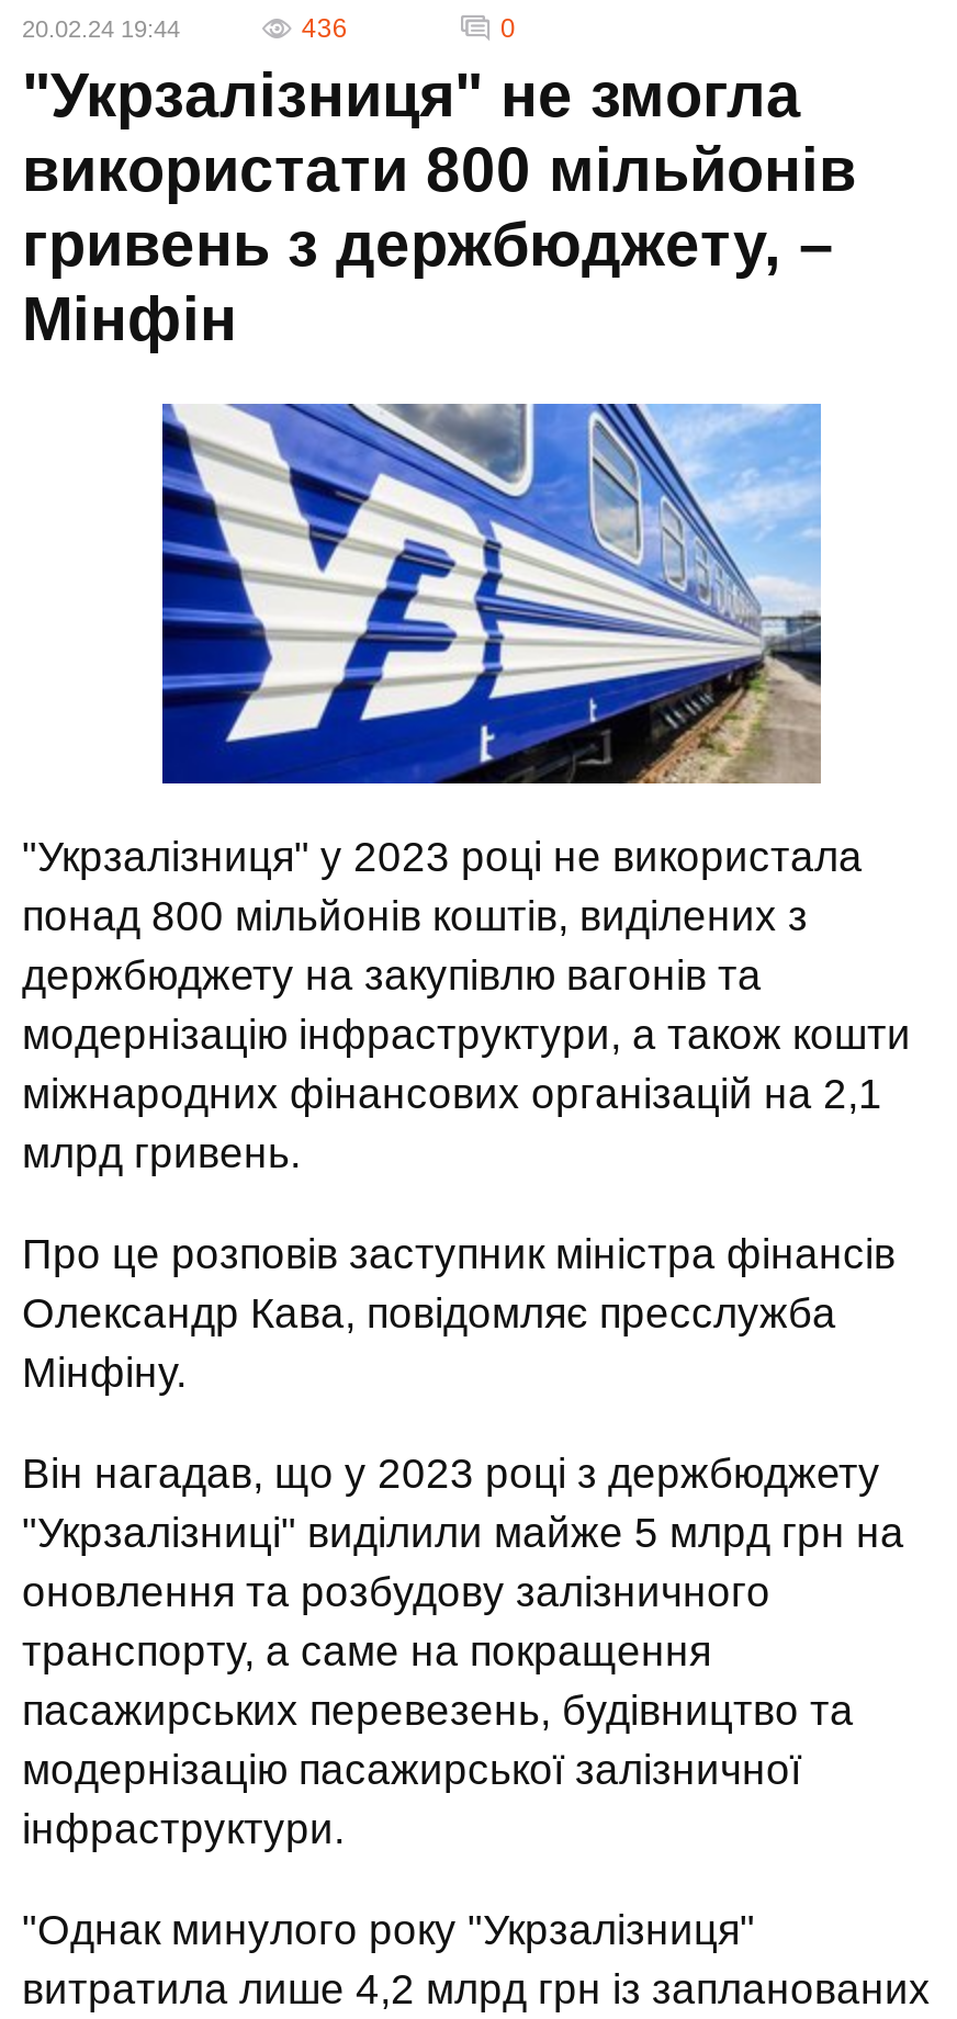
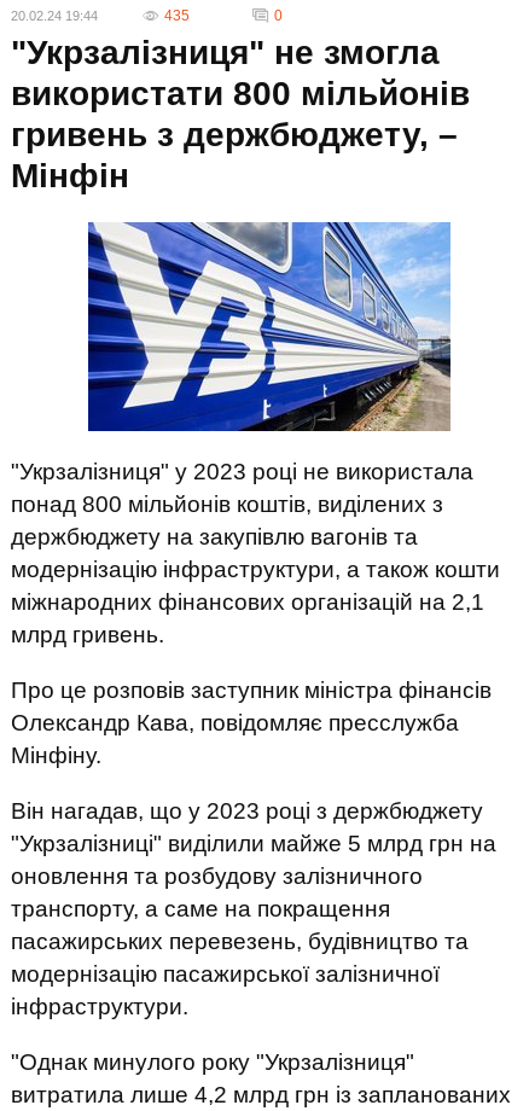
- 436
+ 435
